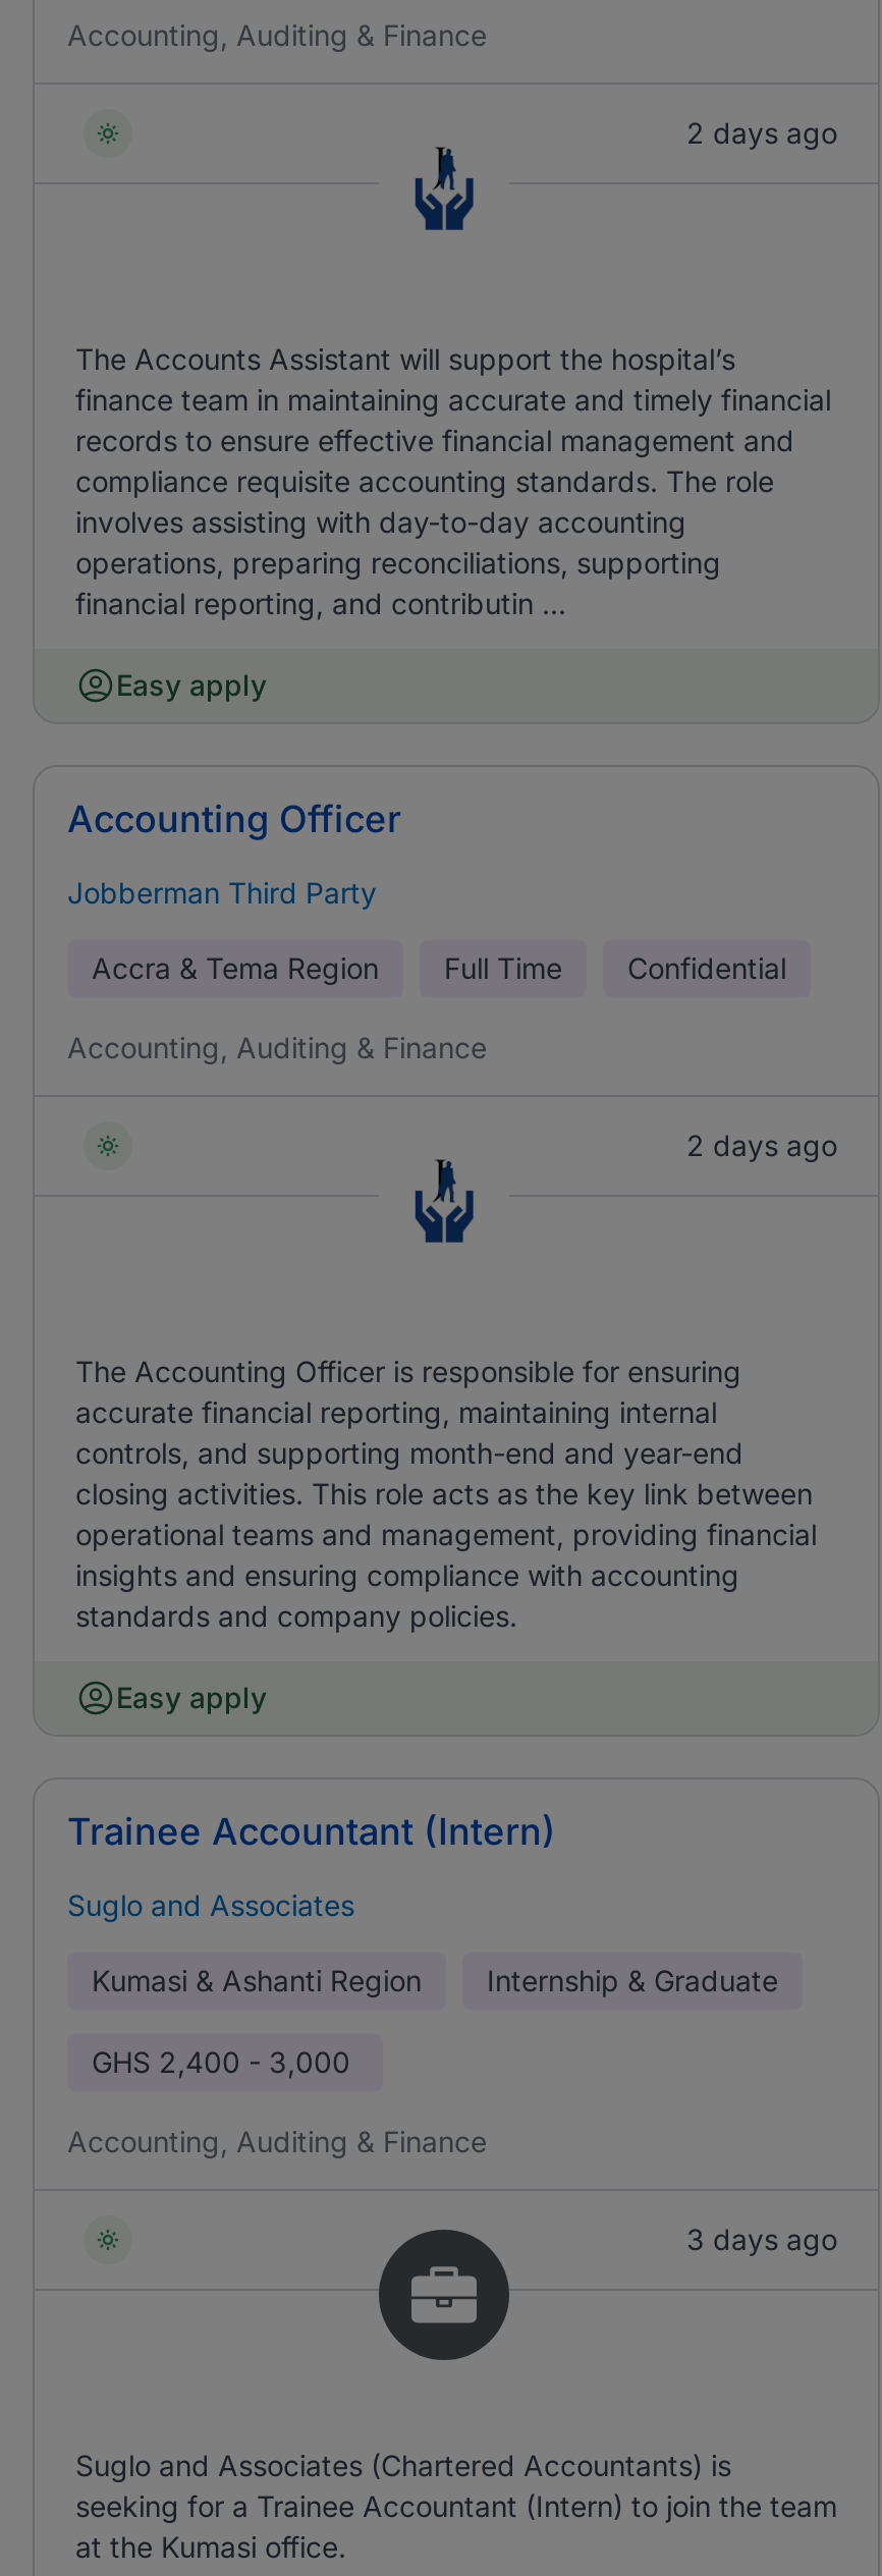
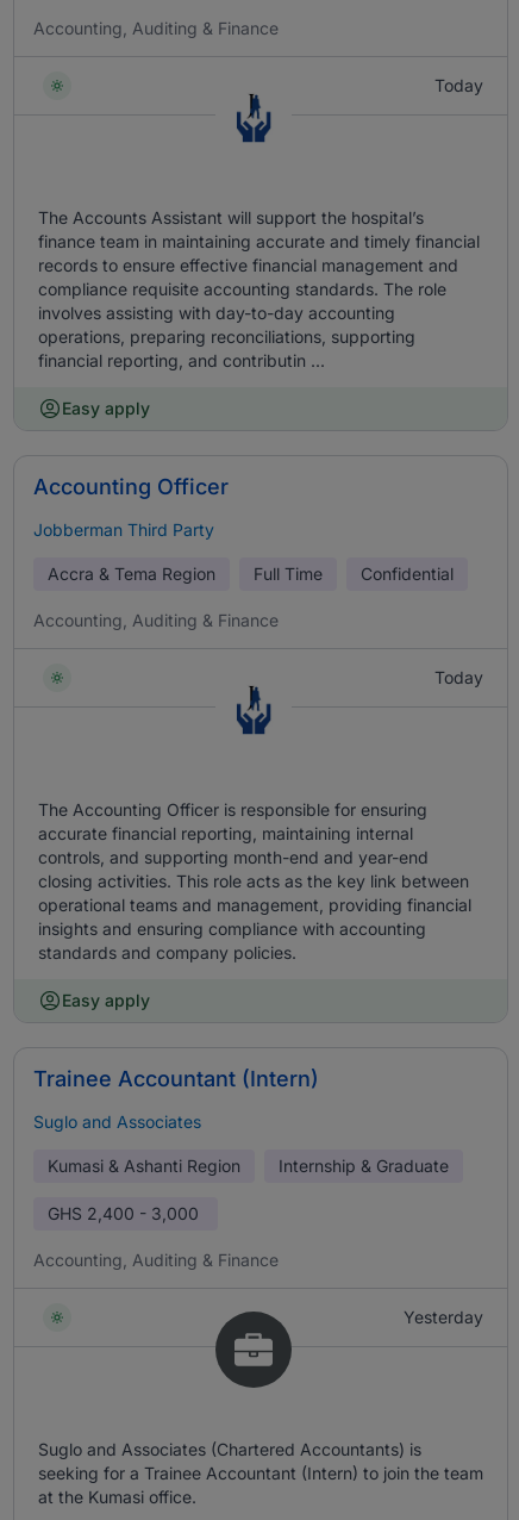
- 2 days ago
+ Today

- 2 days ago
+ Today

- 3 days ago
+ Yesterday
